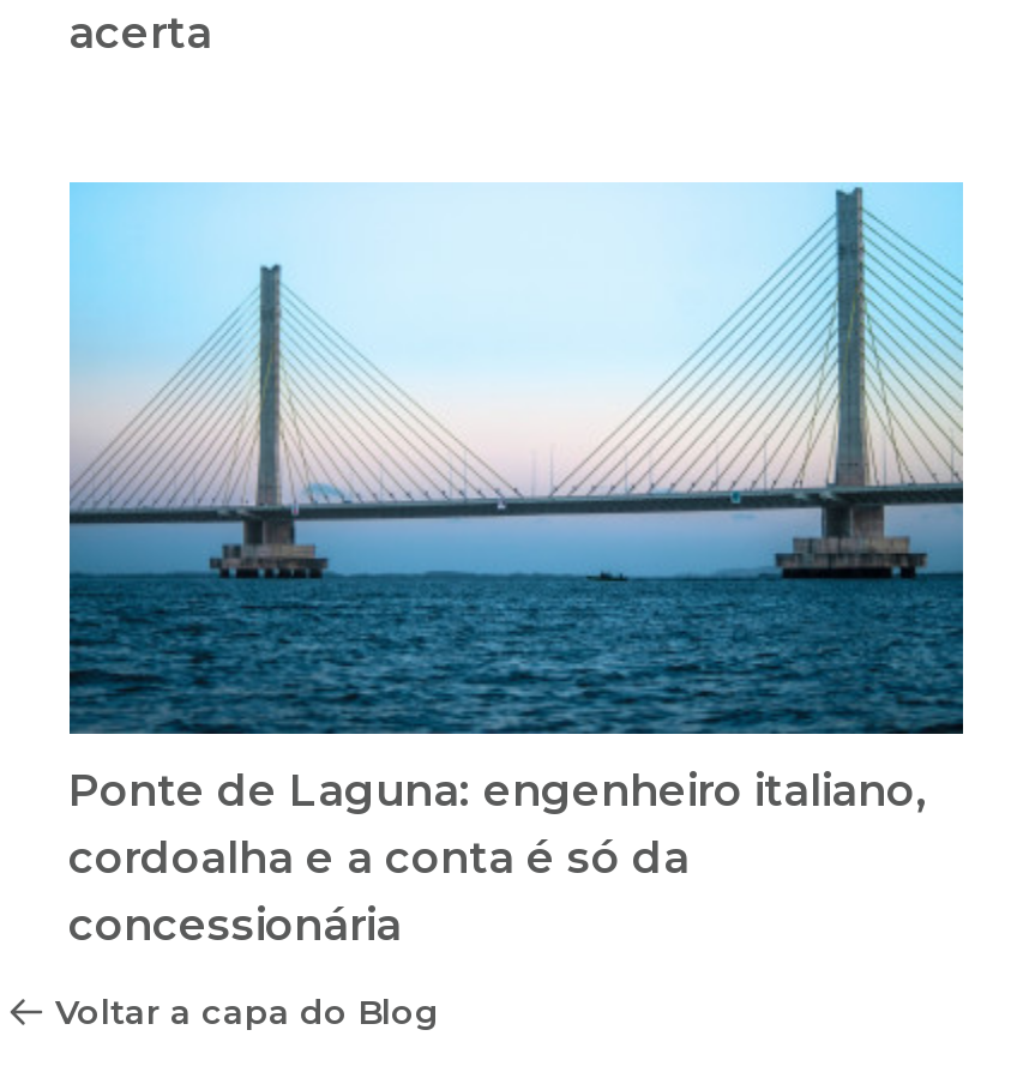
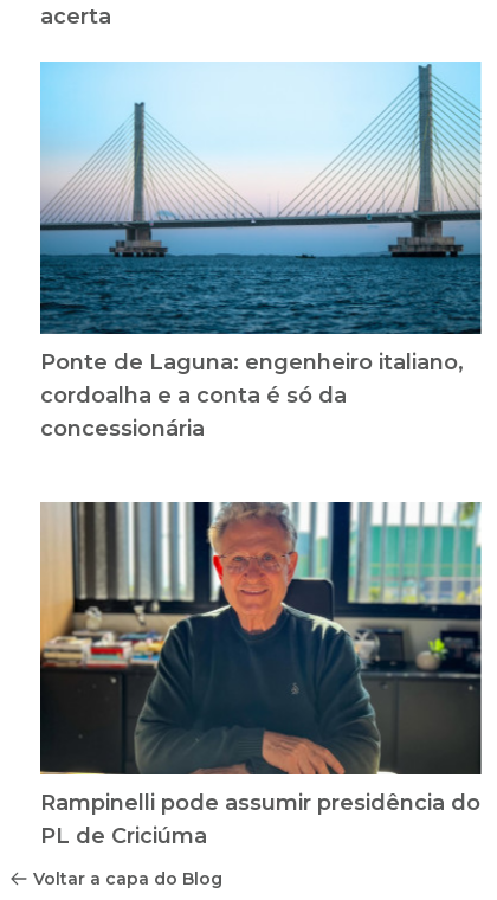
moved up: [image] | Ponte de Laguna: engenheiro italiano, | cordoalha e a conta é só da | concessionária

+ [image]
+ Rampinelli pode assumir presidência do
+ PL de Criciúma
